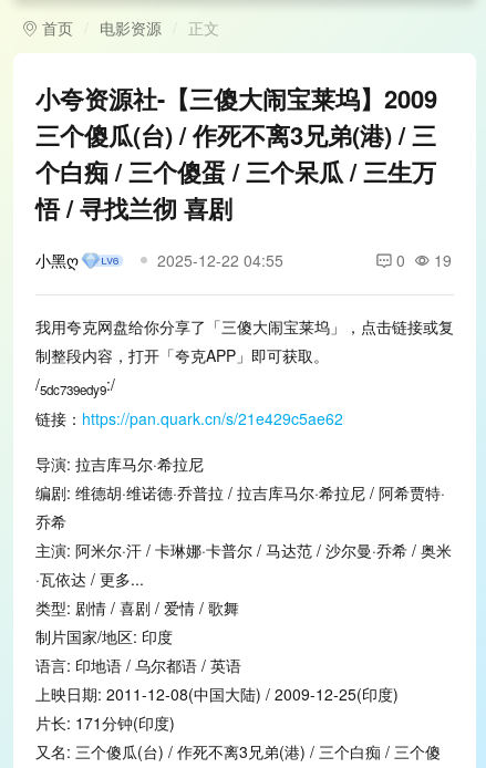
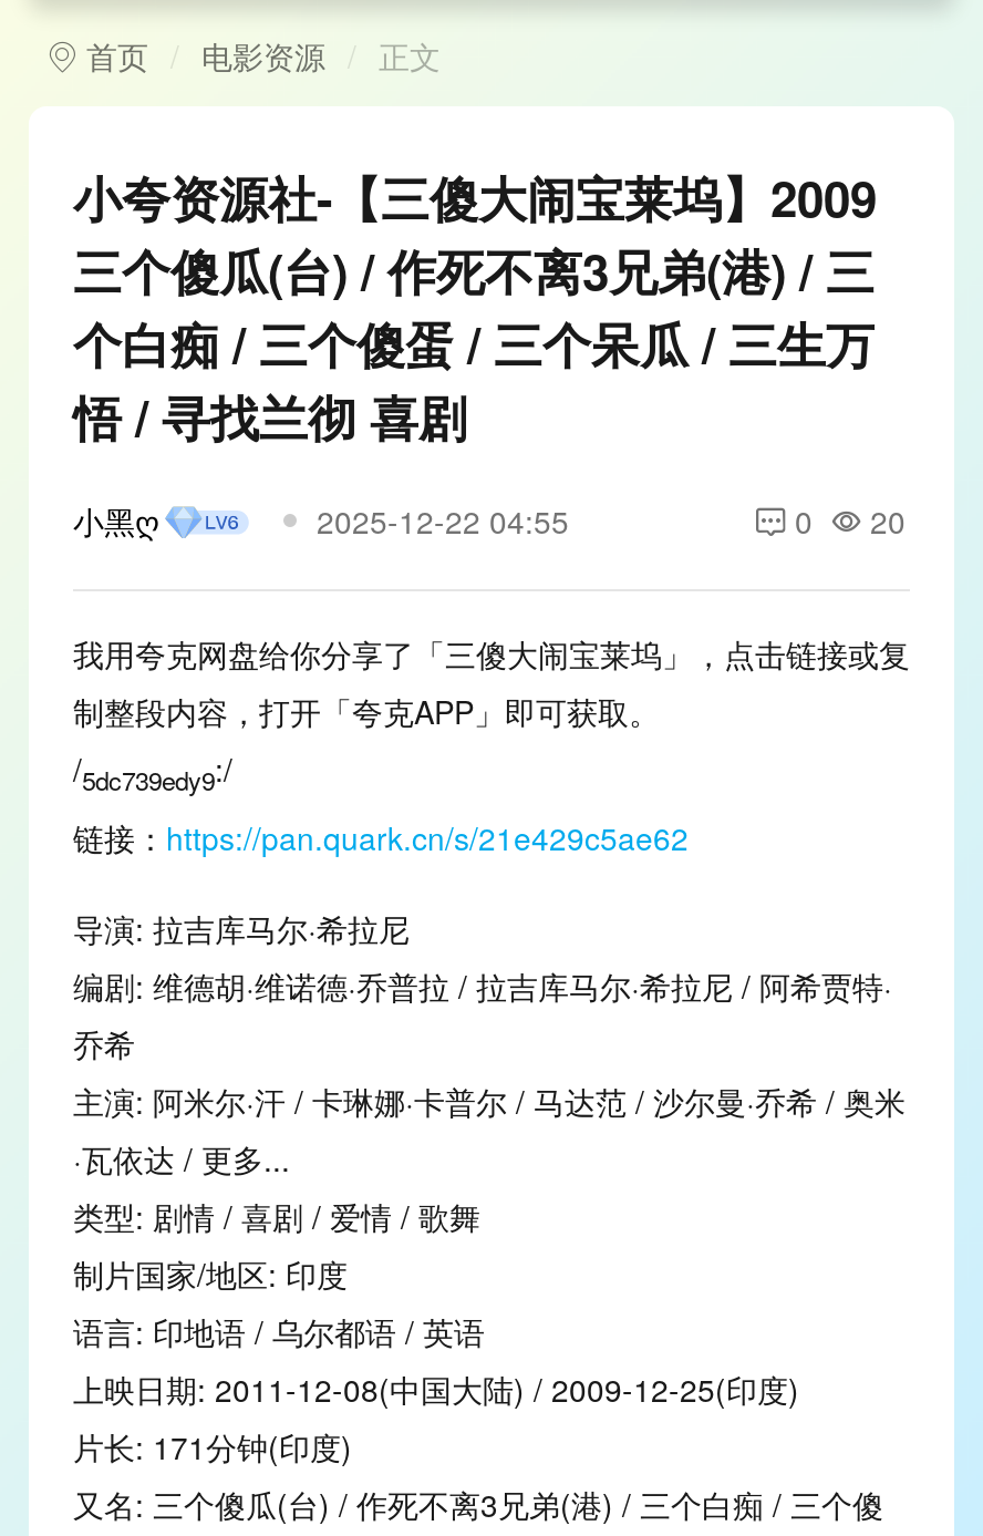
- 19
+ 20
